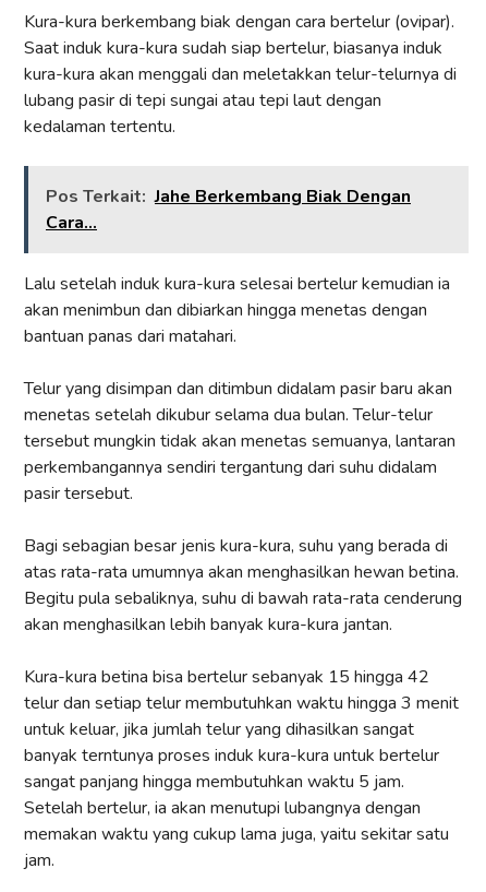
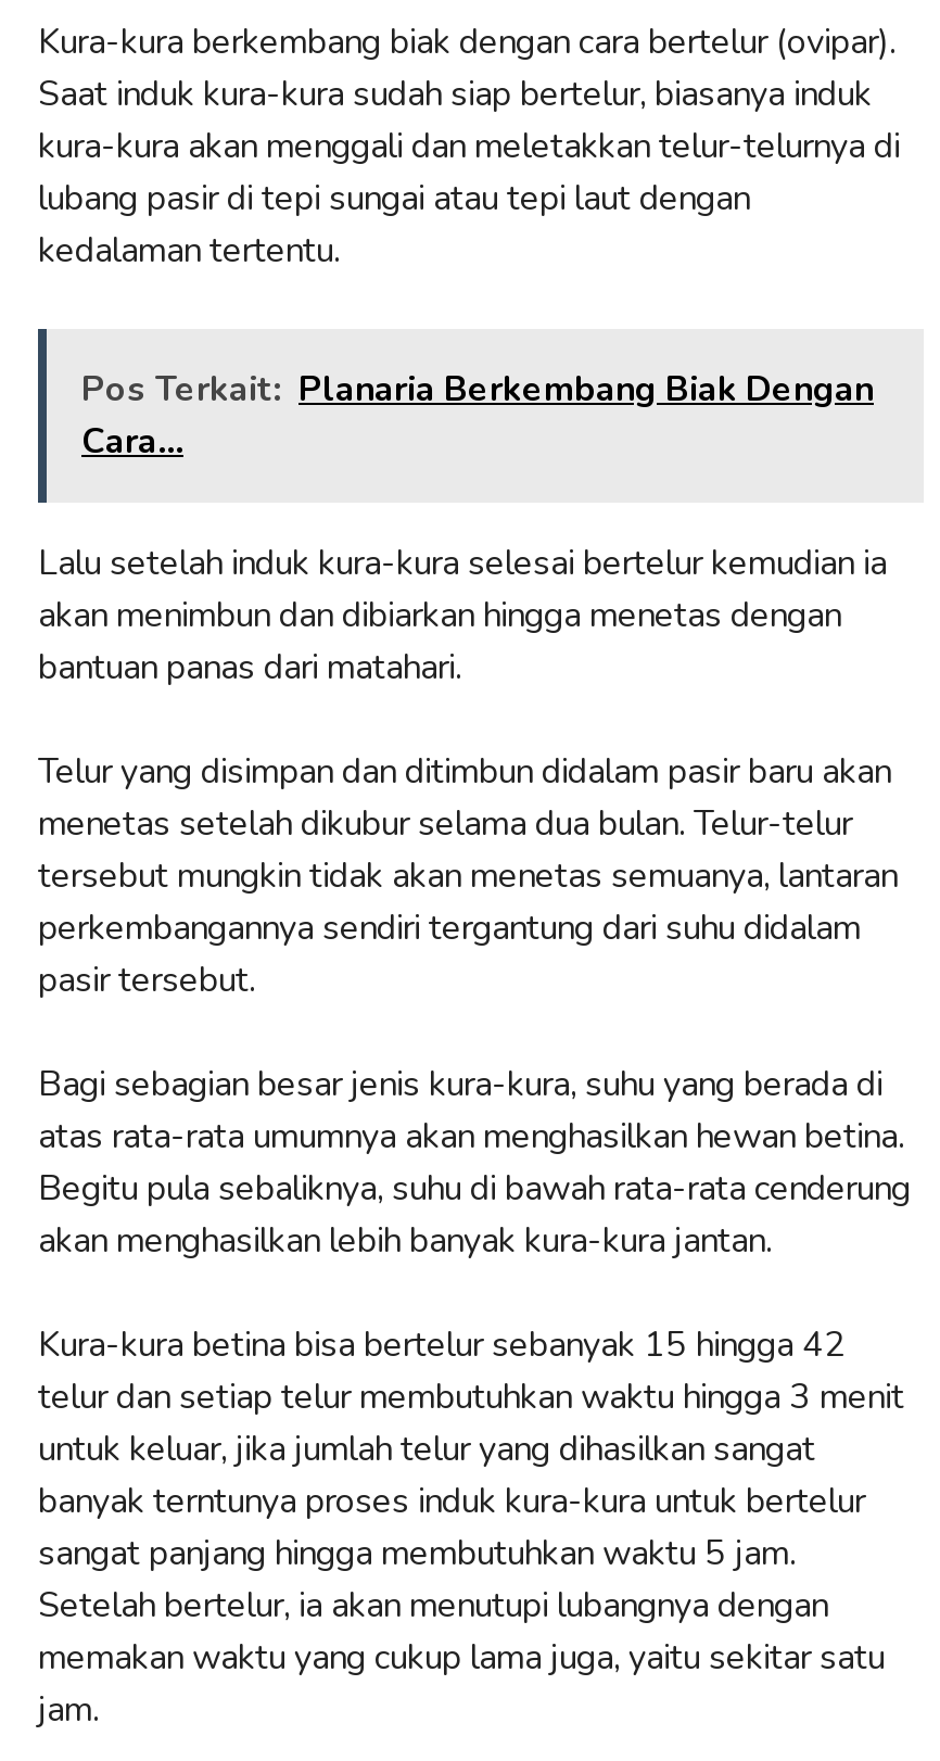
- Pos Terkait: Jahe Berkembang Biak Dengan
+ Pos Terkait: Planaria Berkembang Biak Dengan
